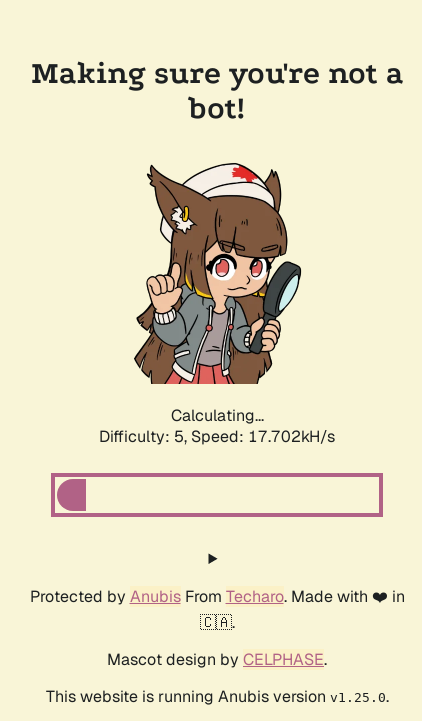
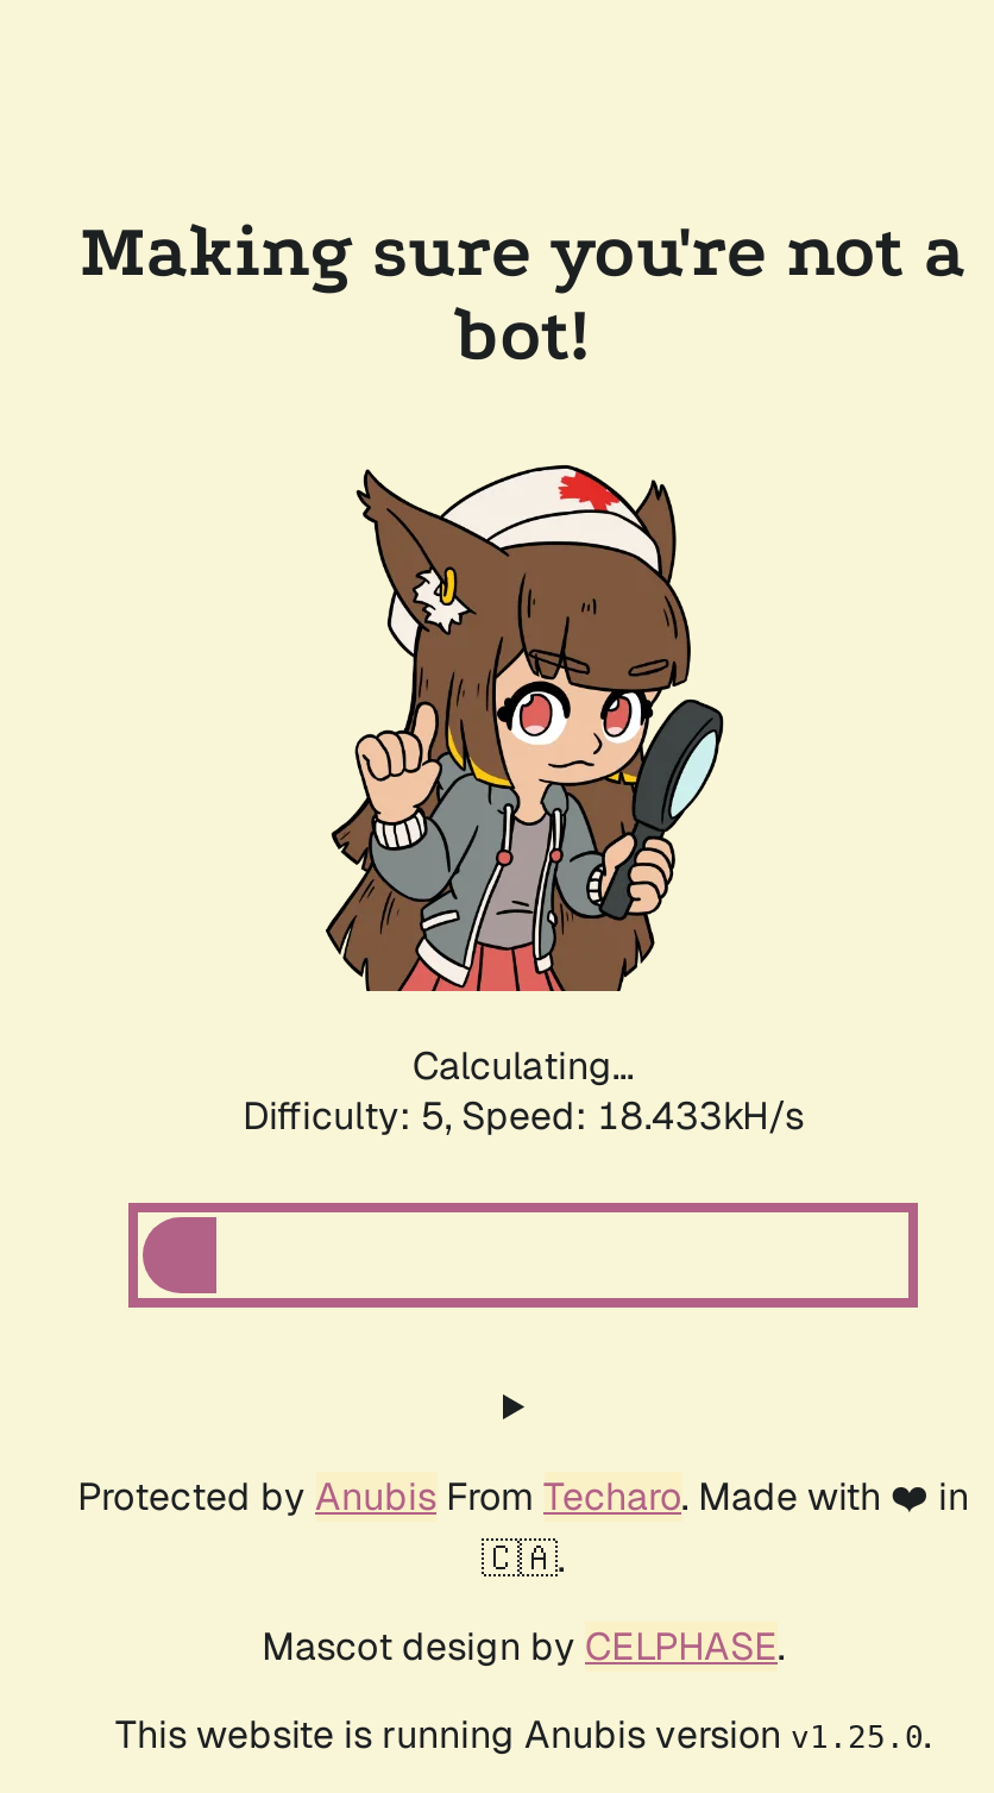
- Difficulty: 5, Speed: 17.702kH/s
+ Difficulty: 5, Speed: 18.433kH/s
